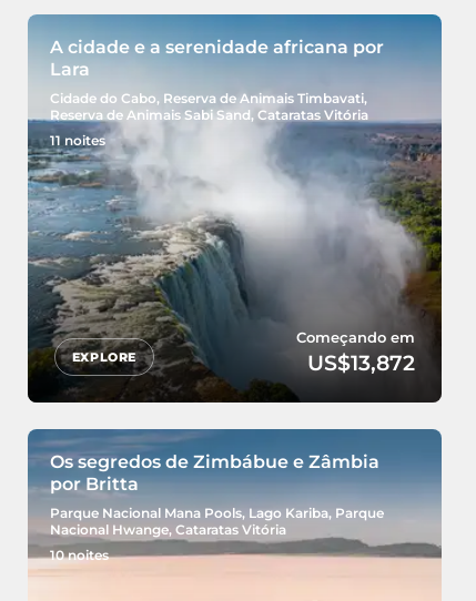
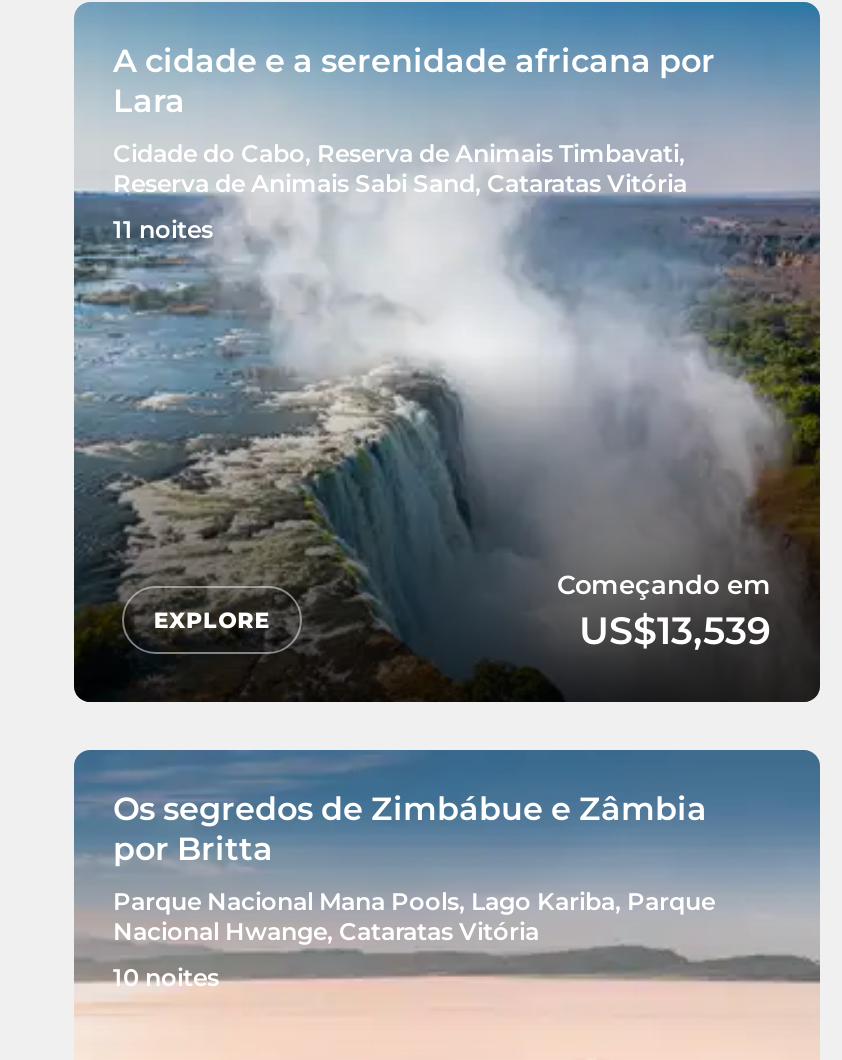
- US$13,872
+ US$13,539
